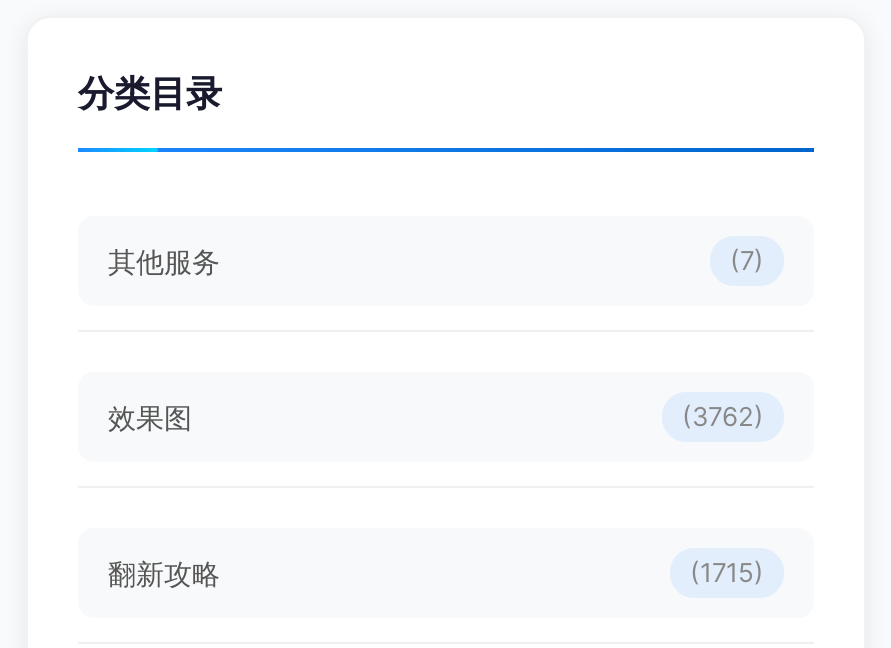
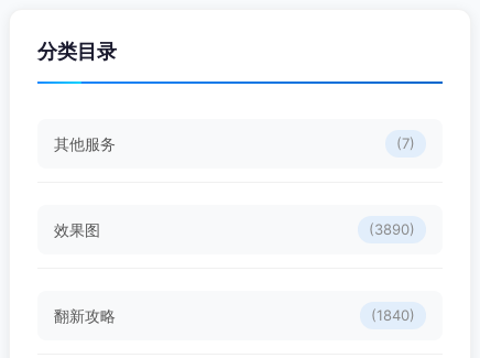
- (3762)
+ (3890)

- (1715)
+ (1840)
